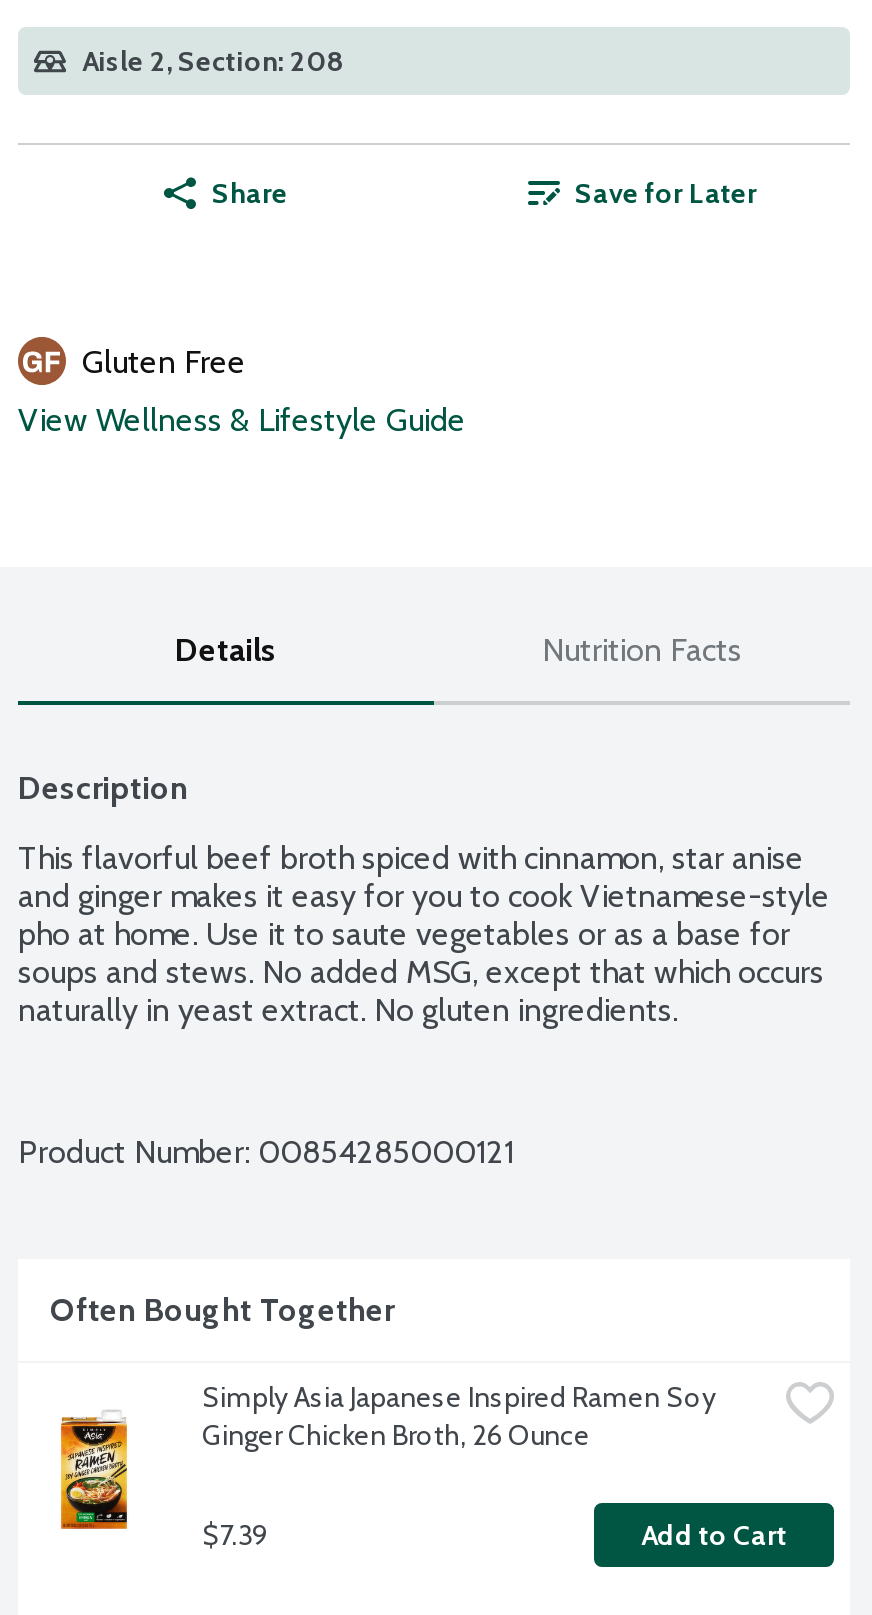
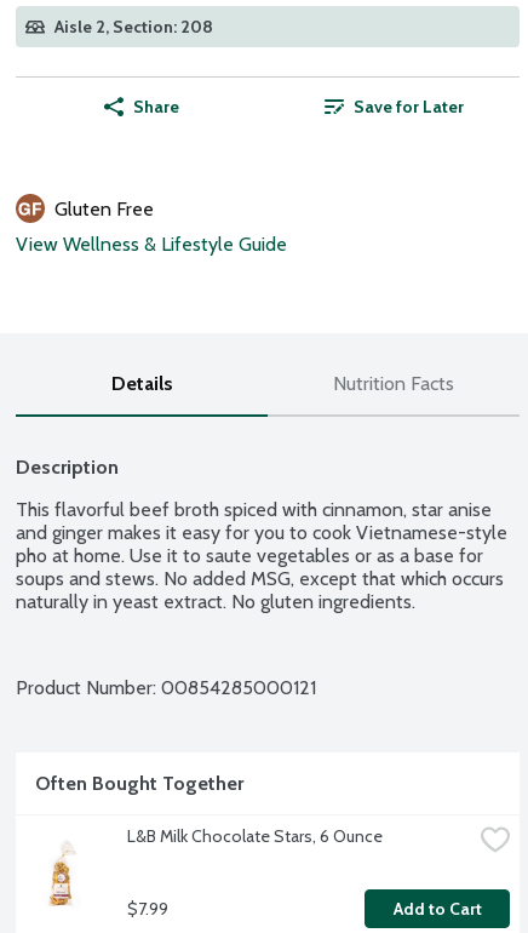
- Simply Asia Japanese Inspired Ramen Soy
- Ginger Chicken Broth, 26 Ounce
+ L&B Milk Chocolate Stars, 6 Ounce

- [image]
- $7.39
+ [image]
+ $7.99
